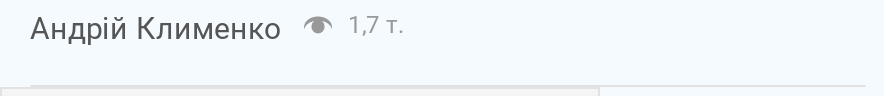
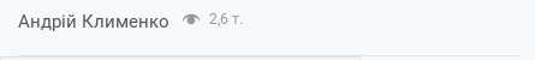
- 1,7 т.
+ 2,6 т.
